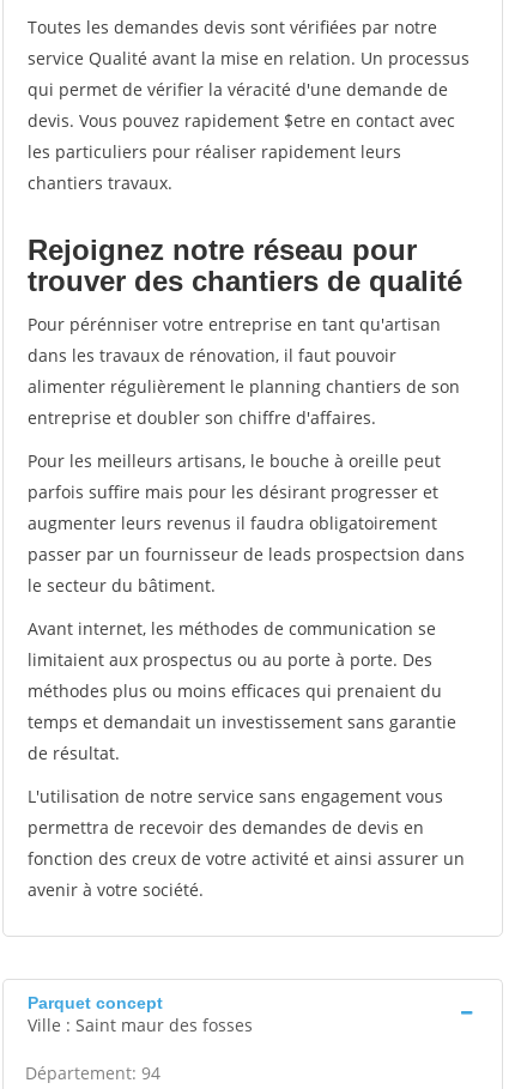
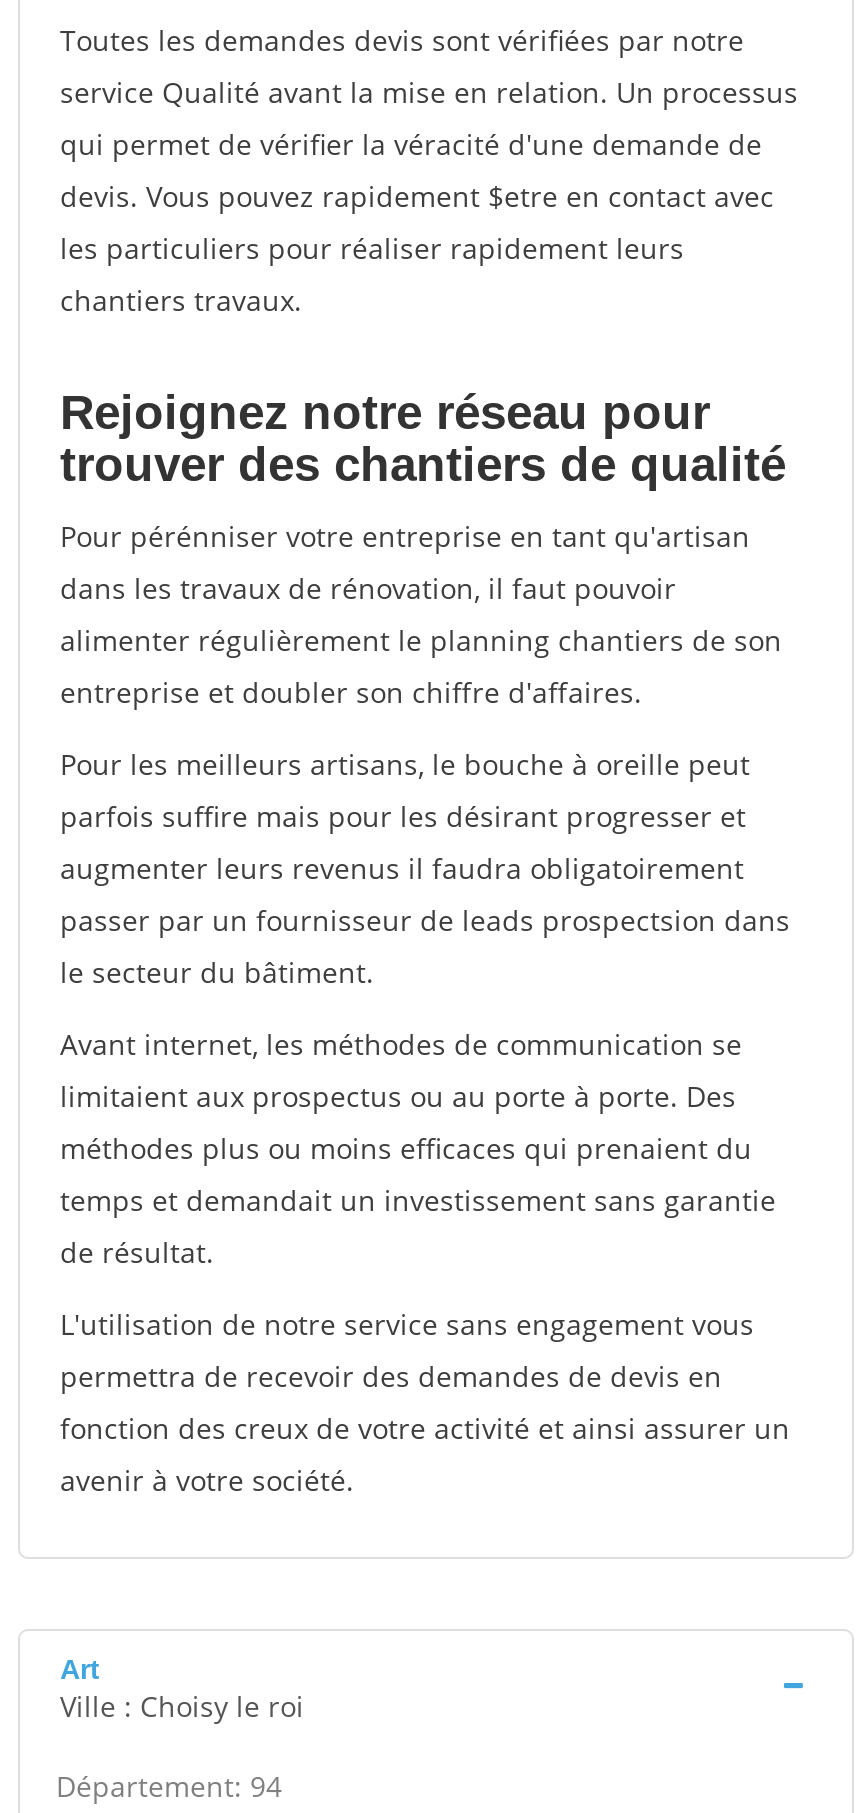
- Parquet concept
- Ville : Saint maur des fosses
+ Art
+ Ville : Choisy le roi
